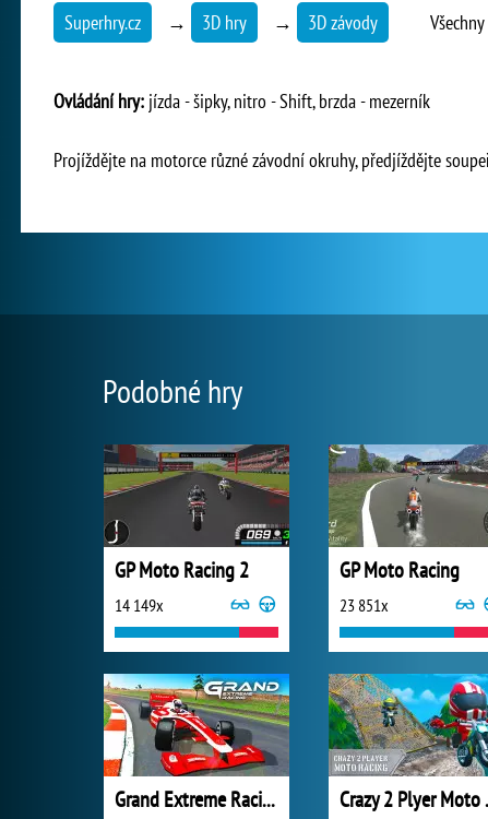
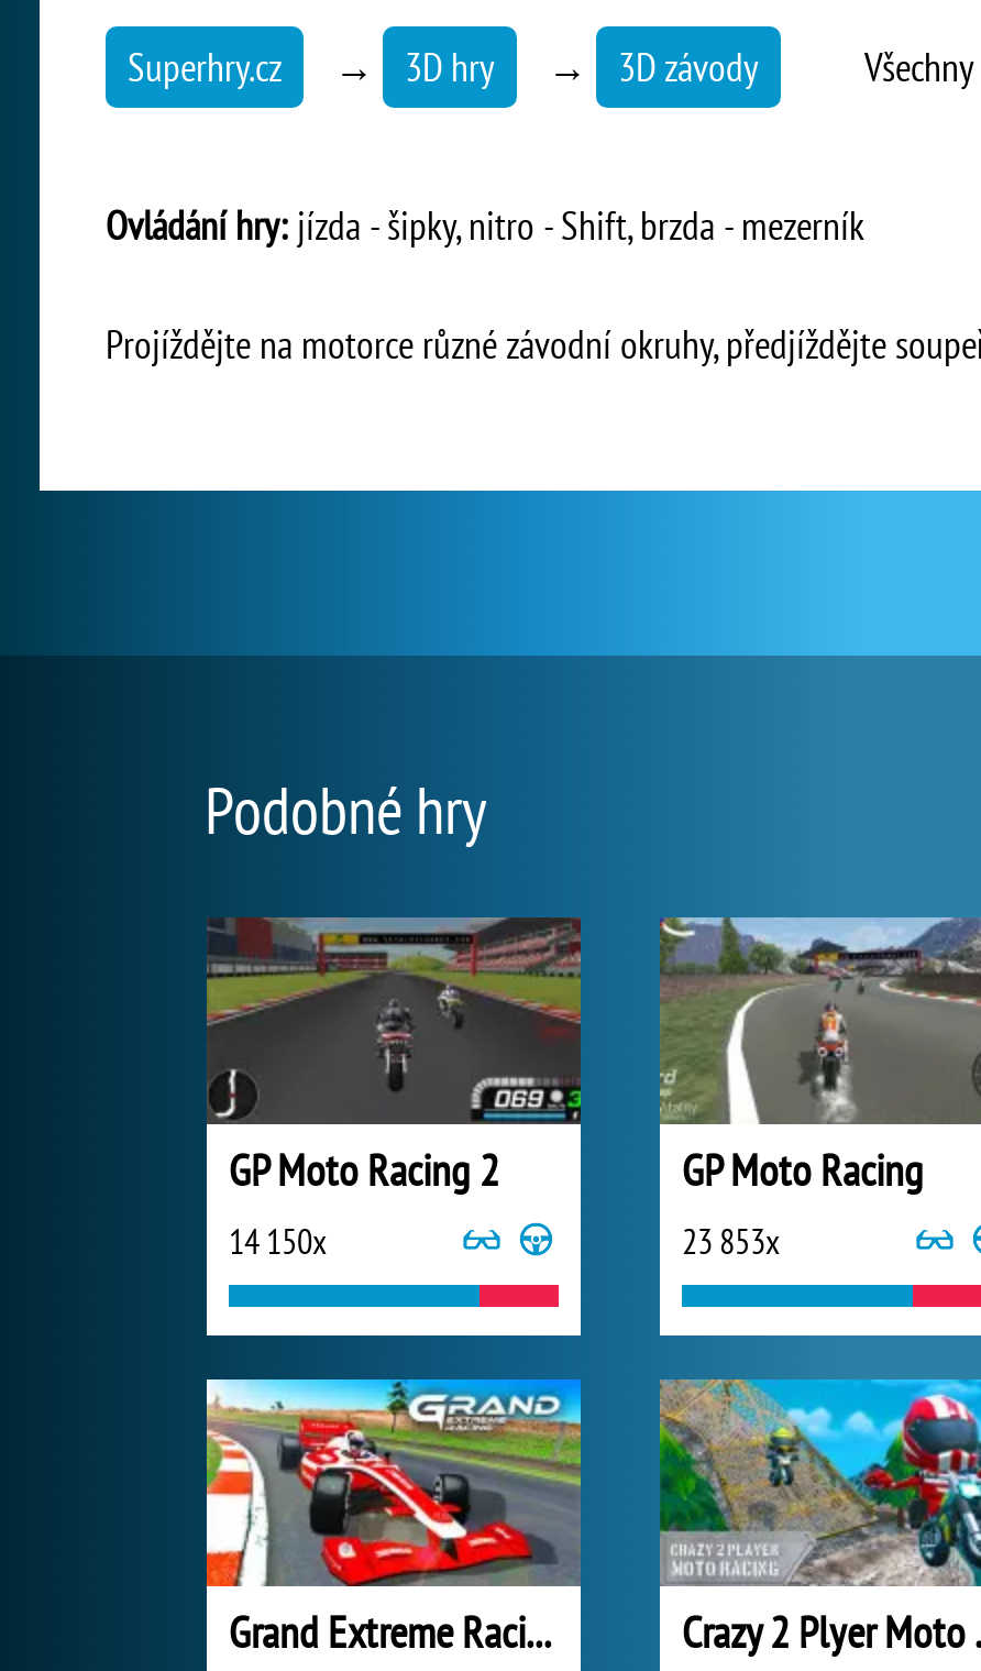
- 14 149x
+ 14 150x

- 23 851x
+ 23 853x
